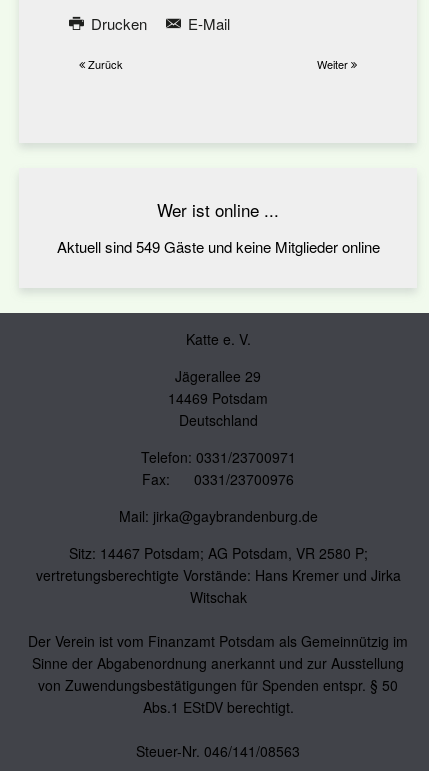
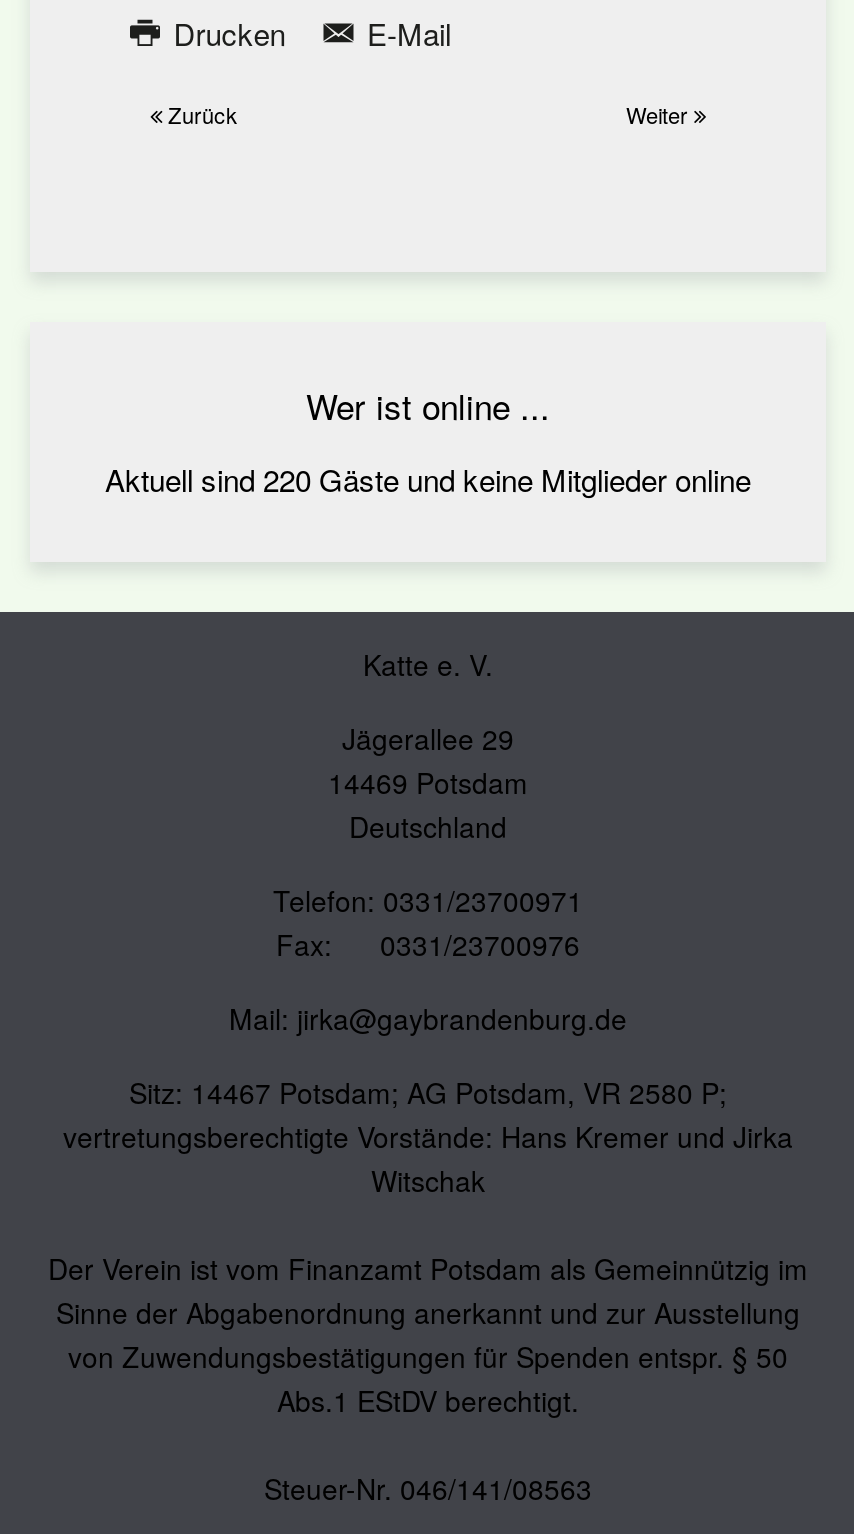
- Aktuell sind 549 Gäste und keine Mitglieder online
+ Aktuell sind 220 Gäste und keine Mitglieder online
